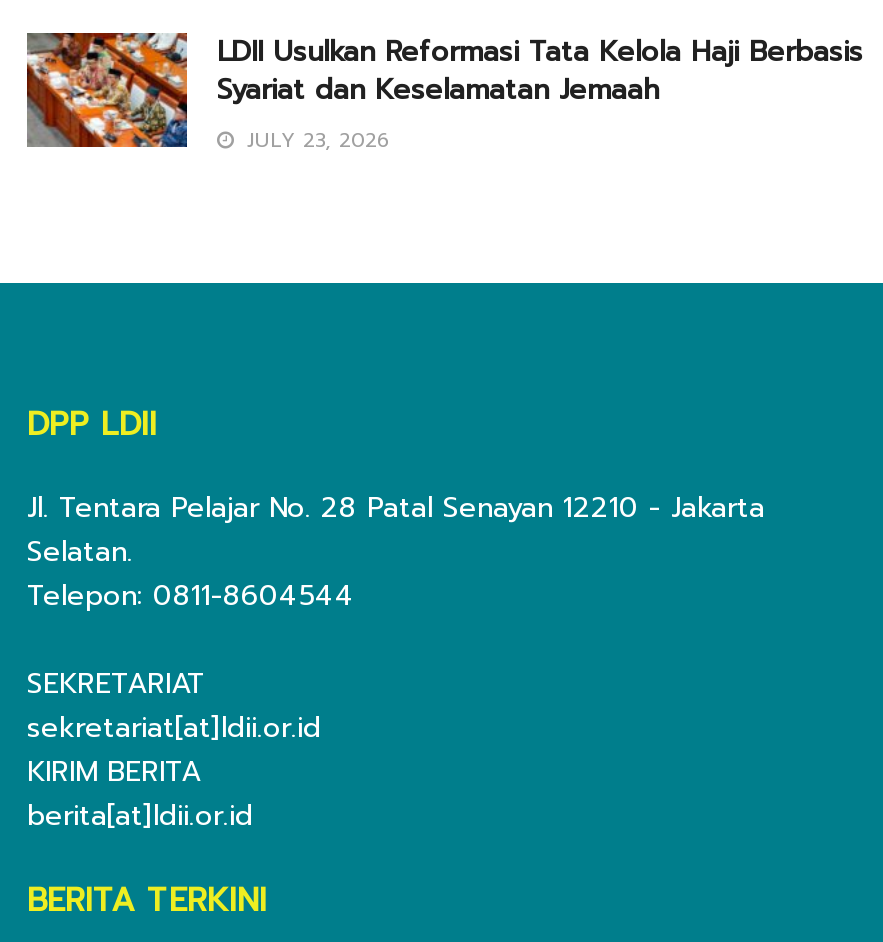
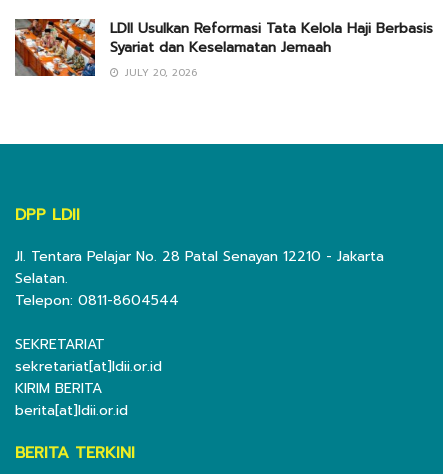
- JULY 23, 2026
+ JULY 20, 2026
